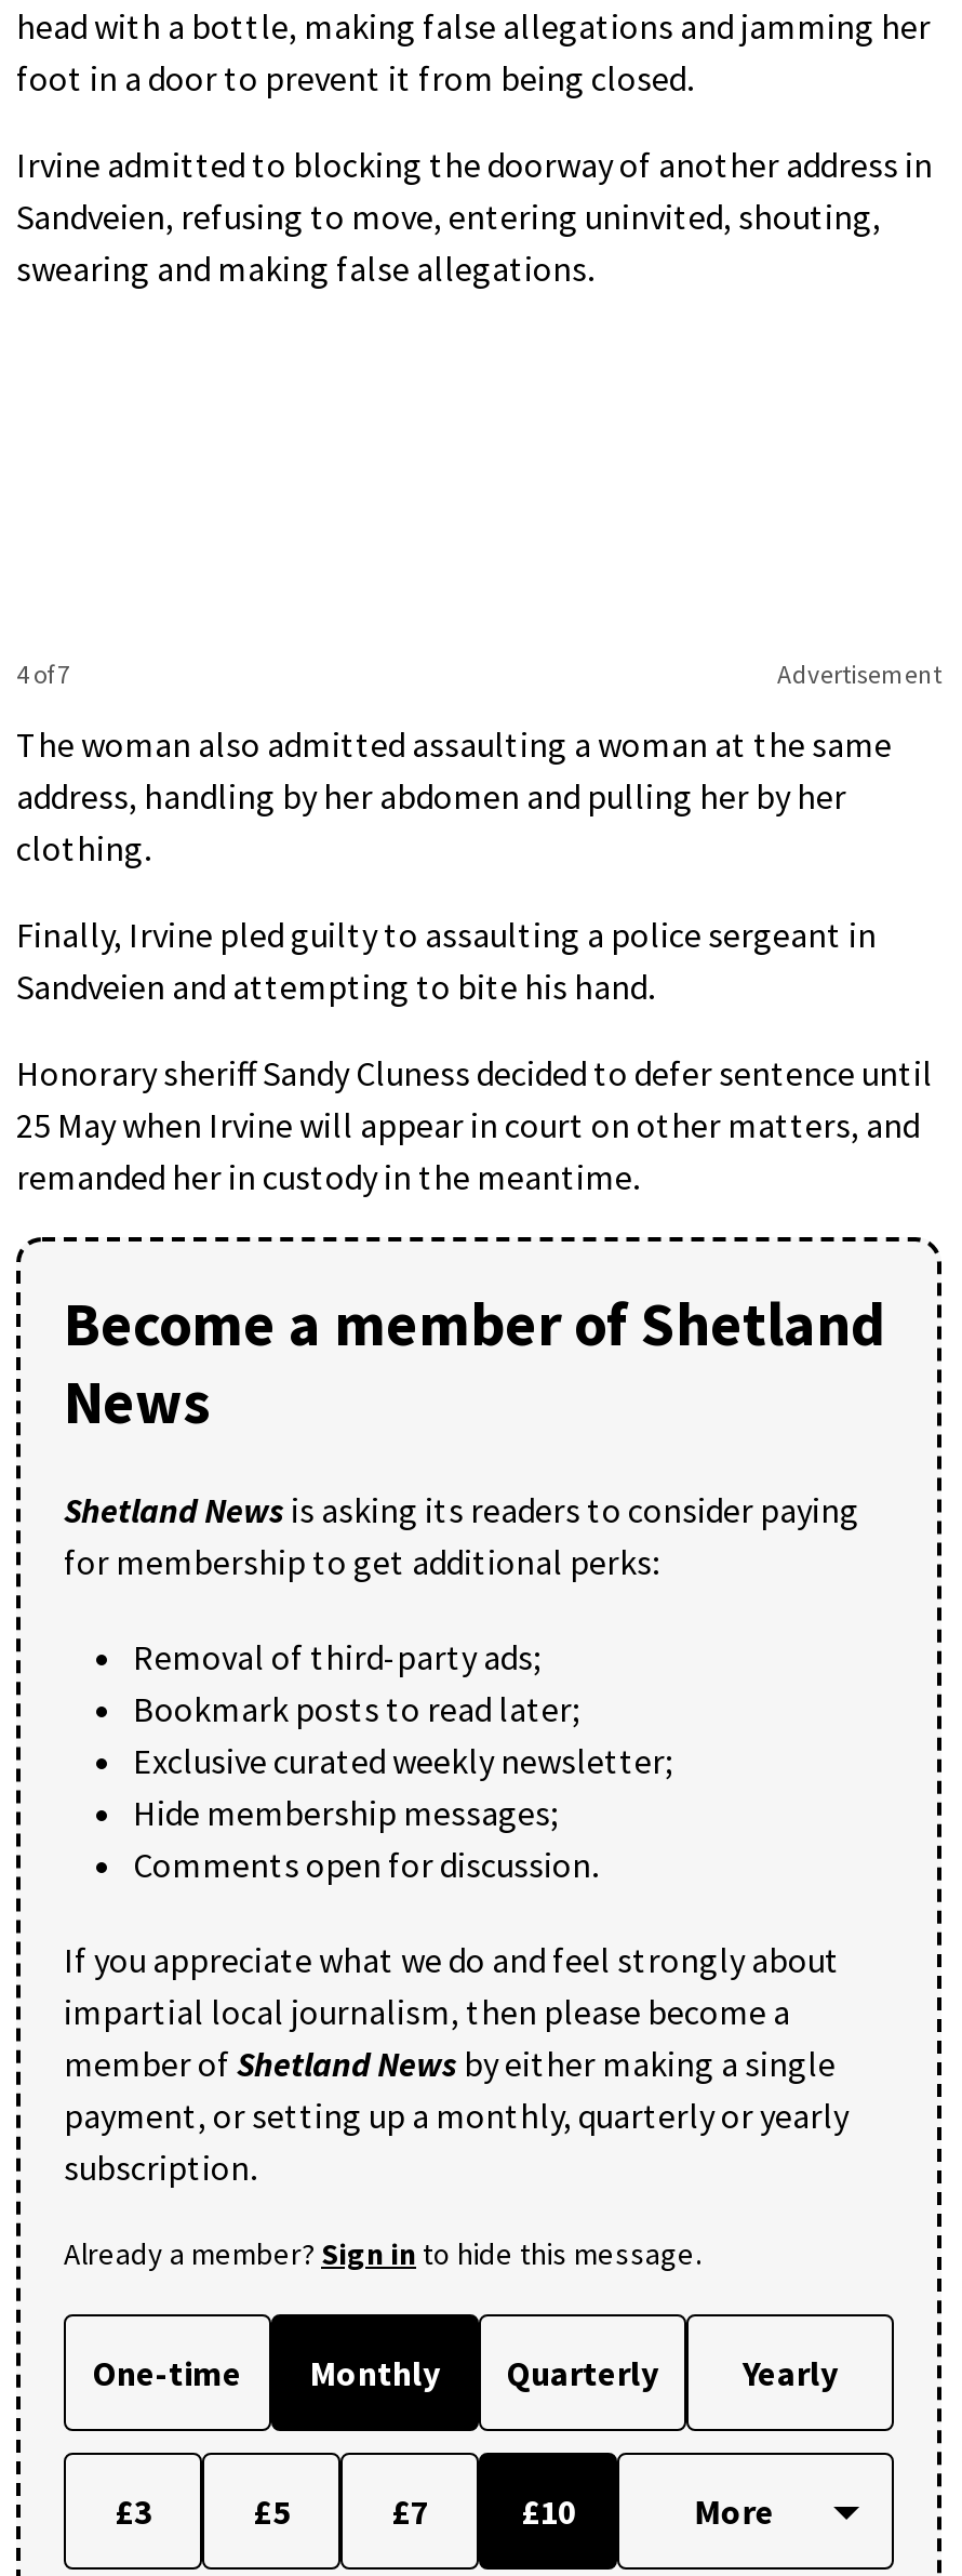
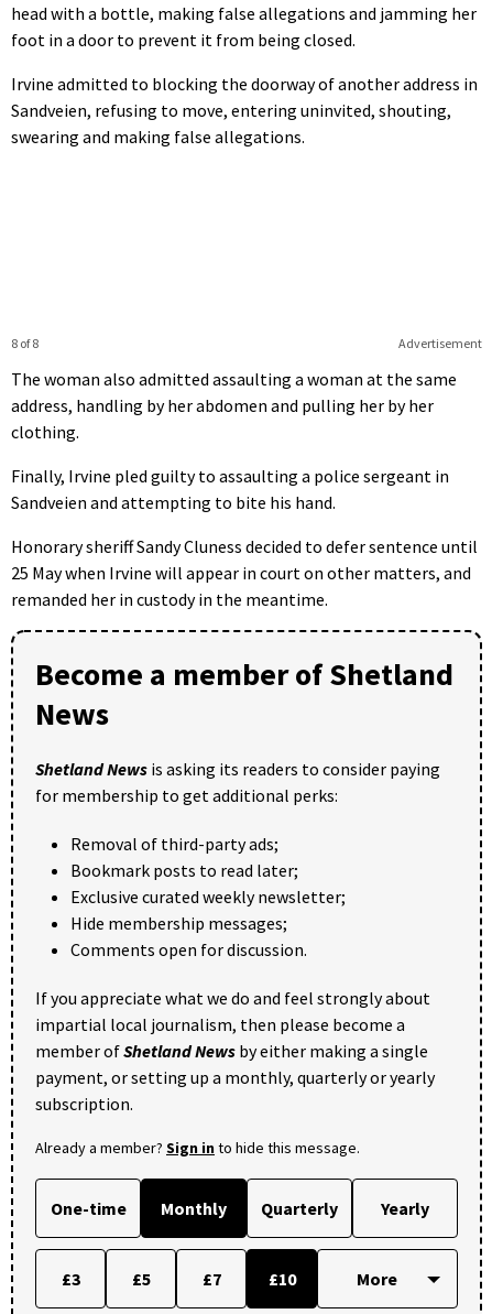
- 4 of 7
+ 8 of 8
